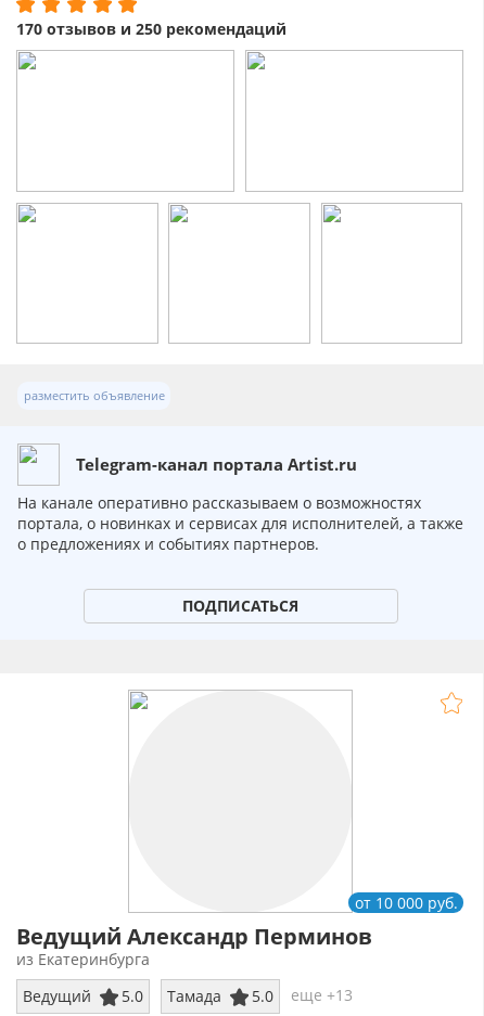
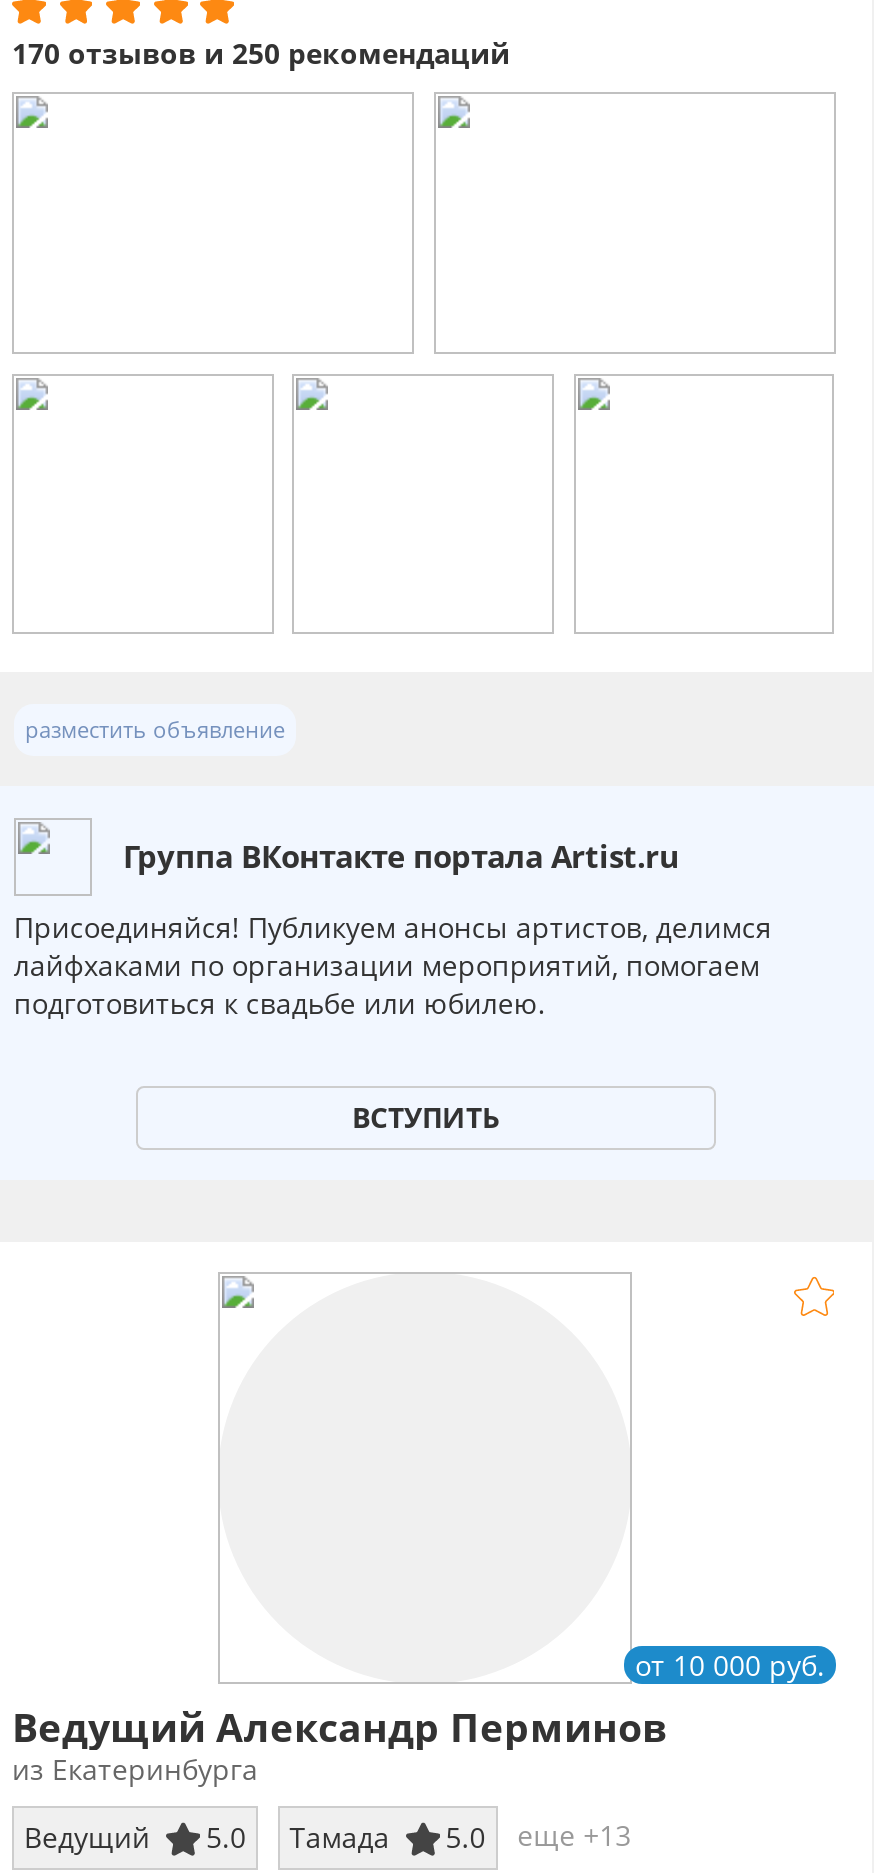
- Telegram-канал портала Artist.ru
+ Группа ВКонтакте портала Artist.ru

- На канале оперативно рассказываем о возможностях
- портала, о новинках и сервисах для исполнителей, а также
- о предложениях и событиях партнеров.
+ Присоединяйся! Публикуем анонсы артистов, делимся
+ лайфхаками по организации мероприятий, помогаем
+ подготовиться к свадьбе или юбилею.

- ПОДПИСАТЬСЯ
+ ВСТУПИТЬ
